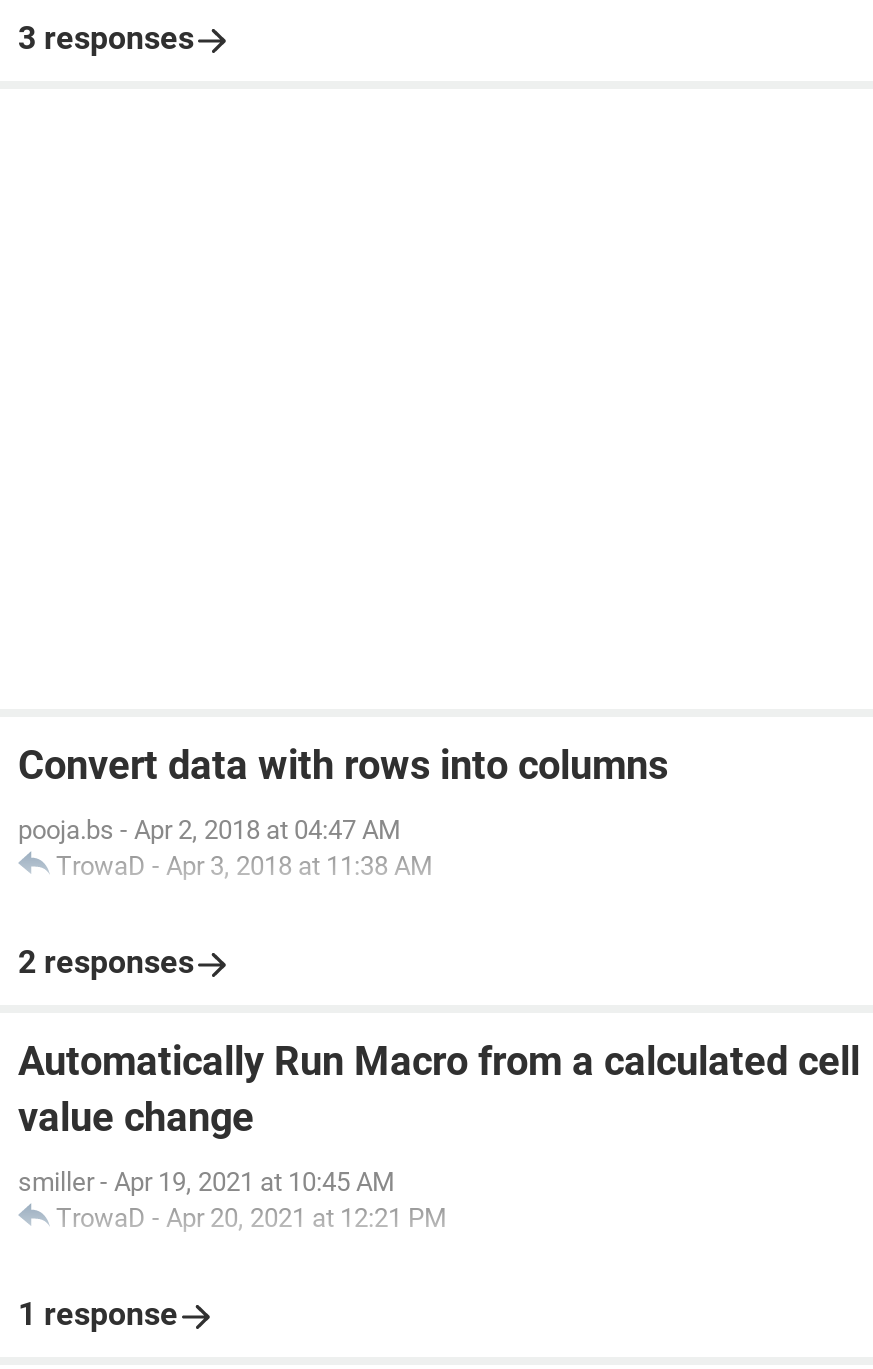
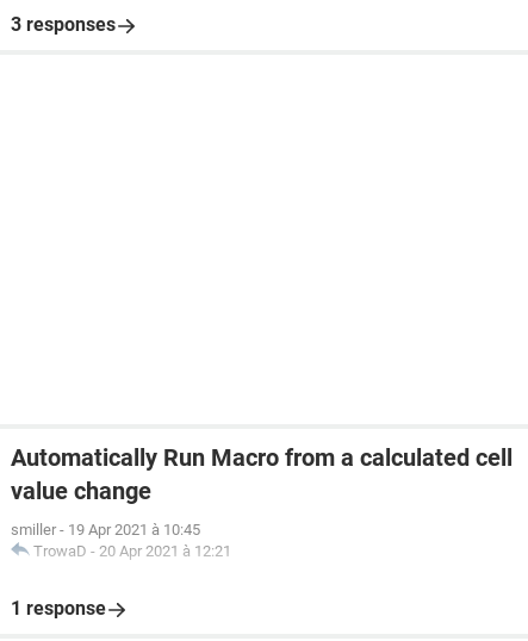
- Convert data with rows into columns
- pooja.bs - Apr 2, 2018 at 04:47 AM
- TrowaD - Apr 3, 2018 at 11:38 AM
- 2 responses

- smiller- Apr 19, 2021 at 10:45 AM
- TrowaD - Apr 20, 2021 at 12:21 PM
+ smiller- 19 Apr 2021 à 10:45
+ TrowaD - 20 Apr 2021 à 12:21
